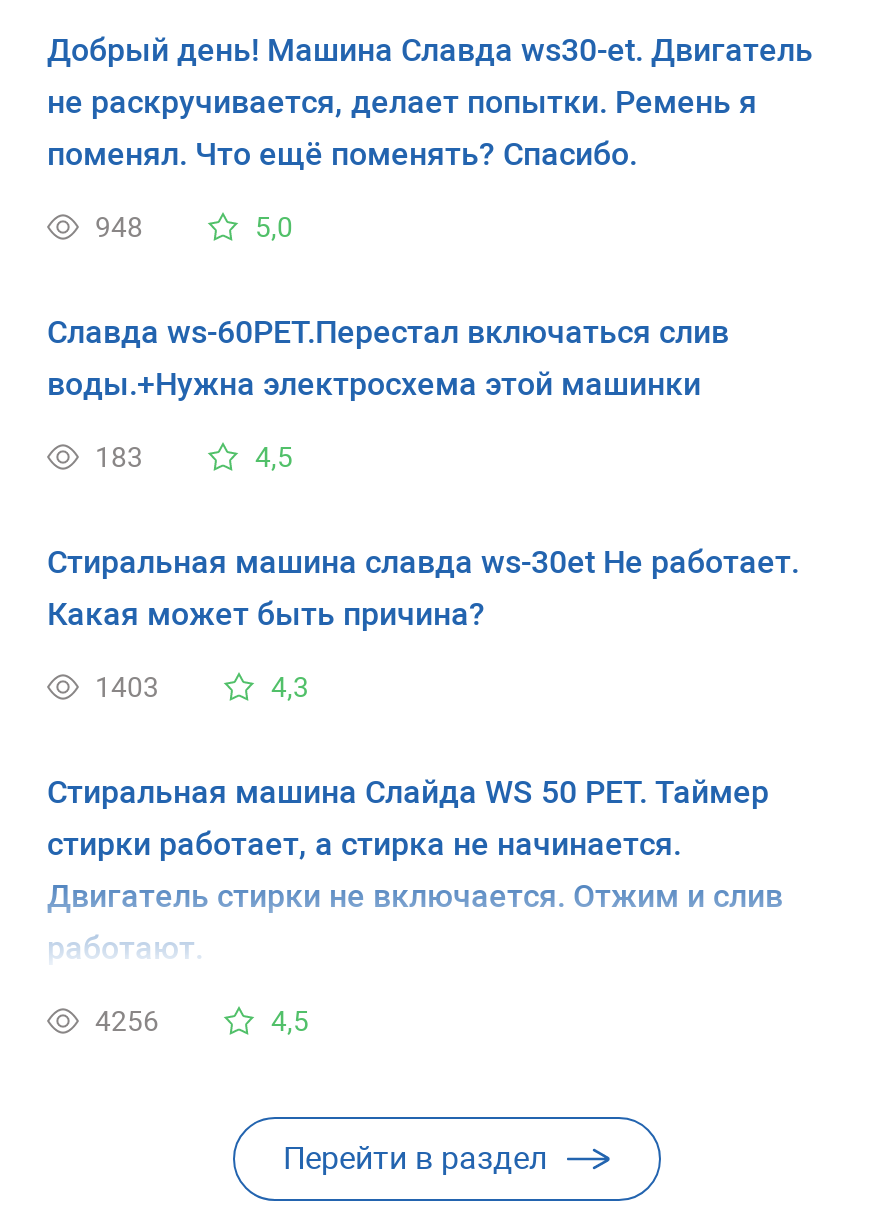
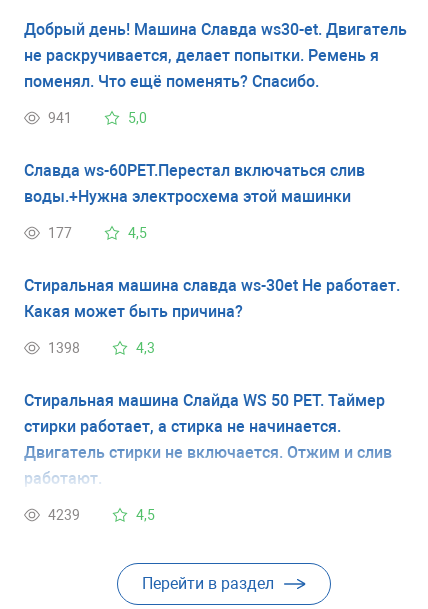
- 948
+ 941

- 183
+ 177

- 1403
+ 1398

- 4256
+ 4239
